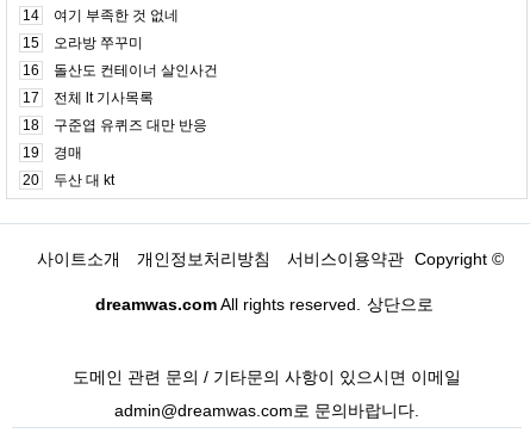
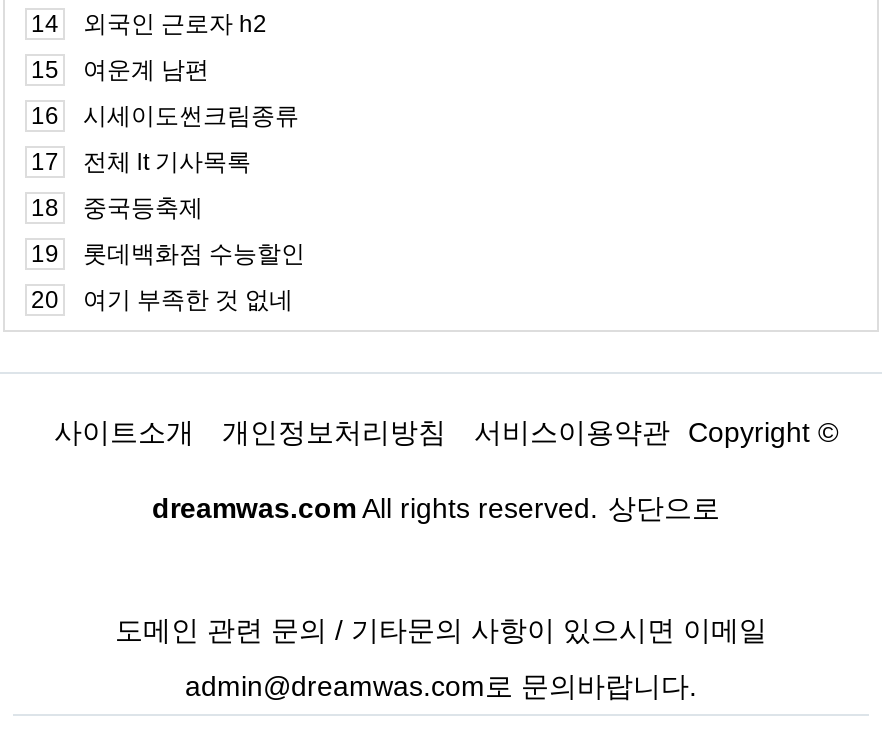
moved down: 여기 부족한 것 없네

+ 외국인 근로자 h2

- 오라방 쭈꾸미
+ 여운계 남편

- 돌산도 컨테이너 살인사건
+ 시세이도썬크림종류

- 구준엽 유퀴즈 대만 반응
+ 중국등축제

- 경매
+ 롯데백화점 수능할인

- 두산 대 kt
